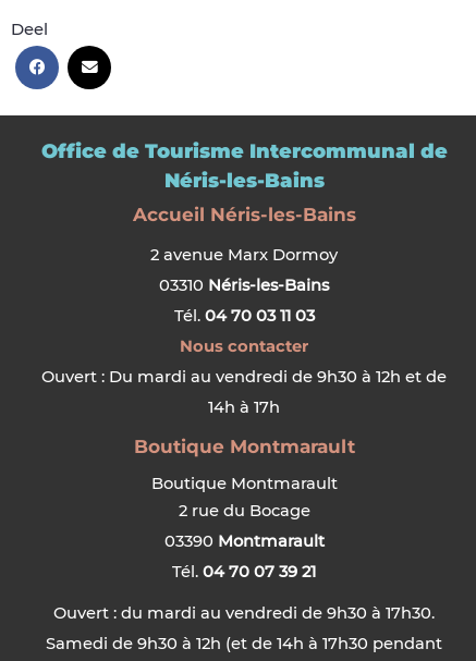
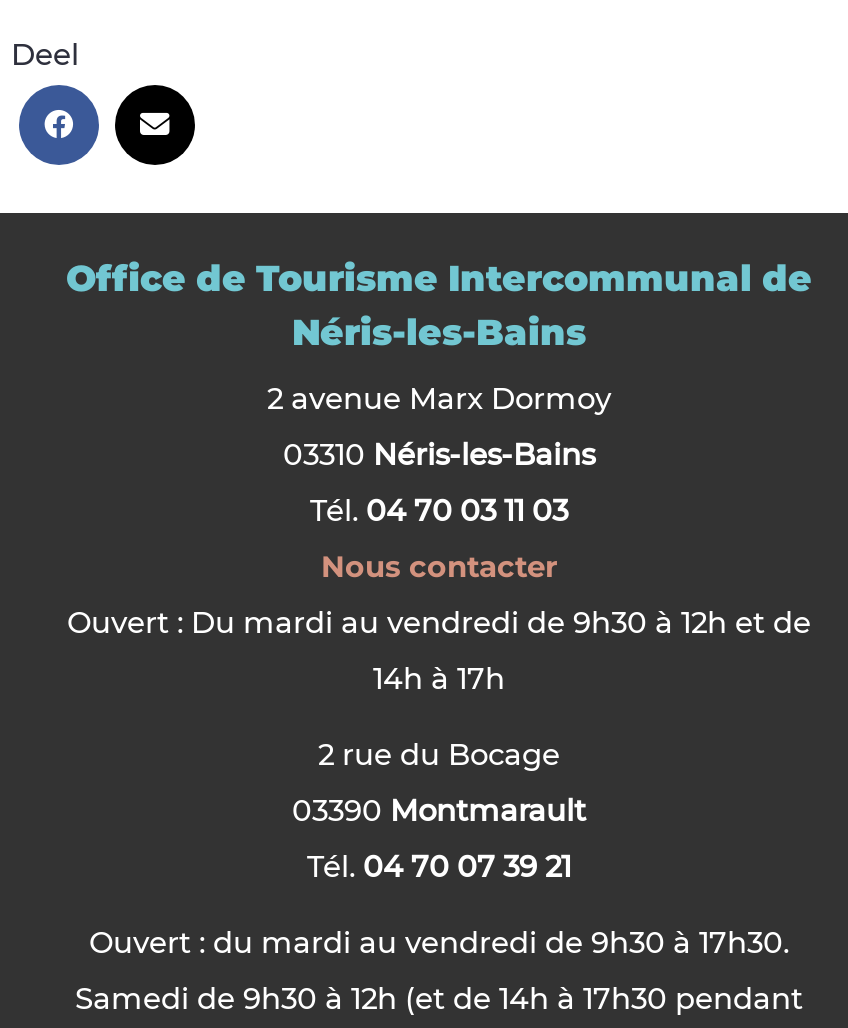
- Accueil Néris-les-Bains

- Boutique Montmarault
- Boutique Montmarault
